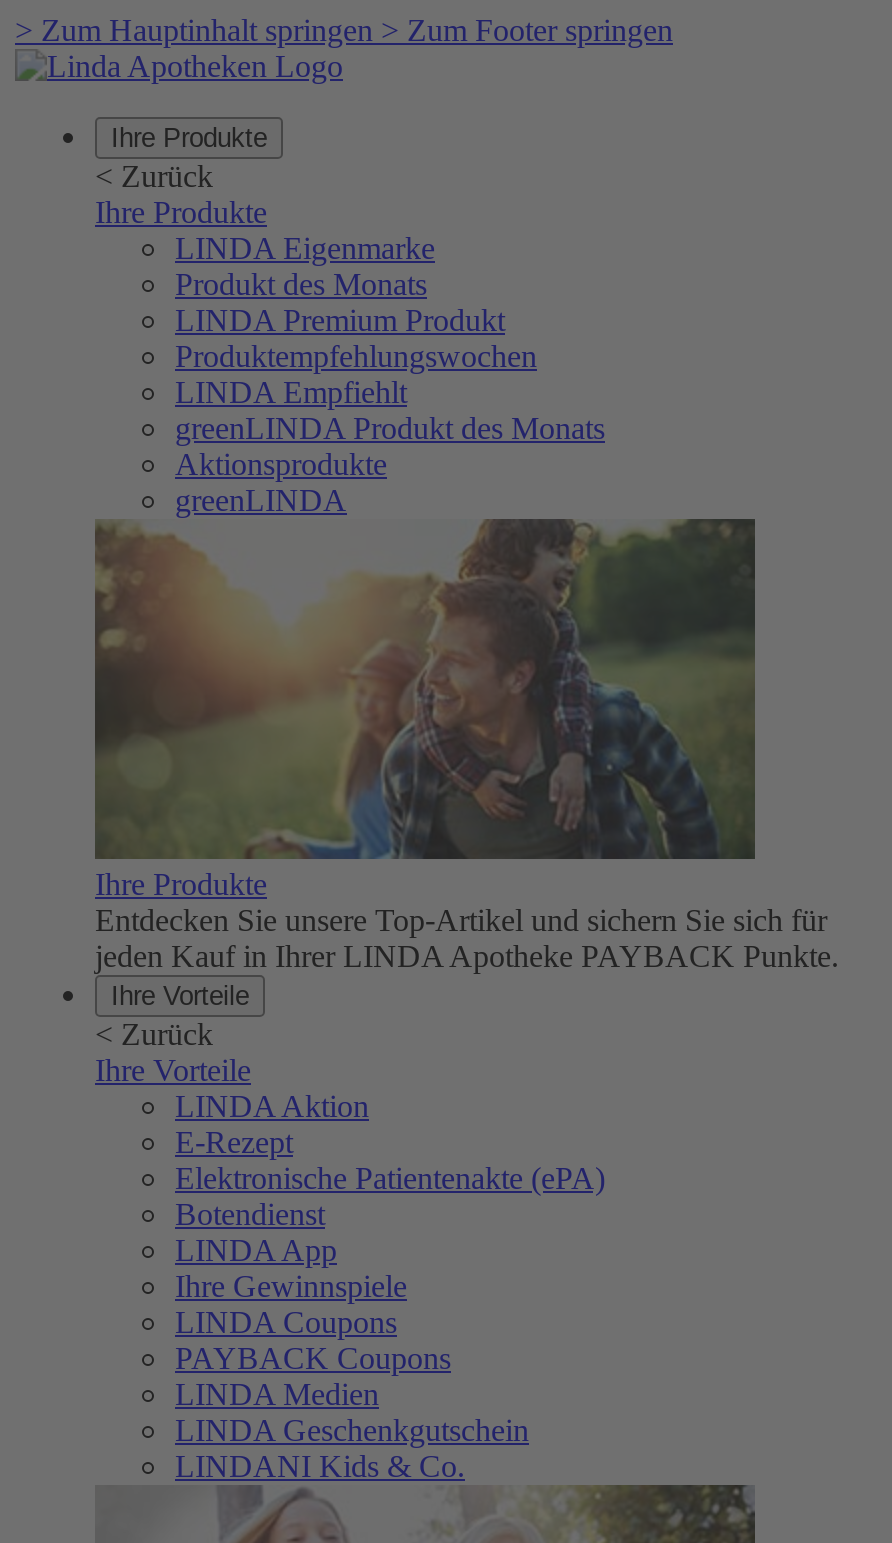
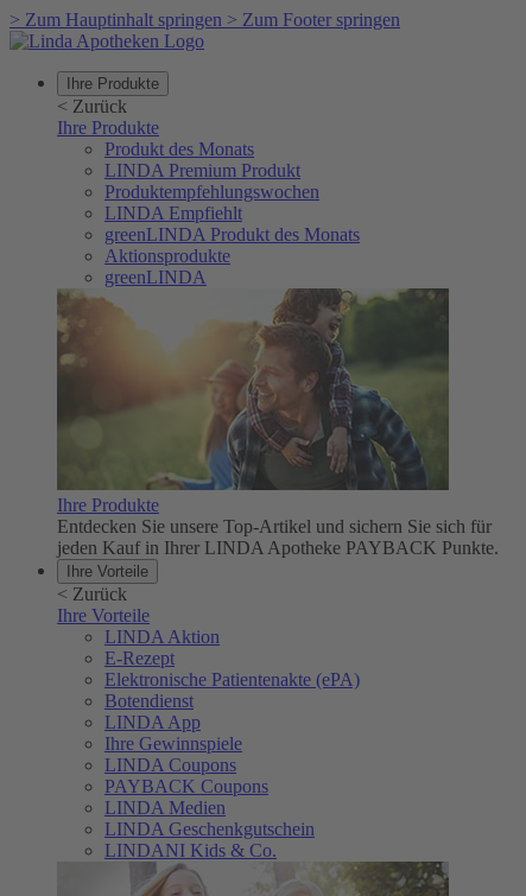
- LINDA Eigenmarke
